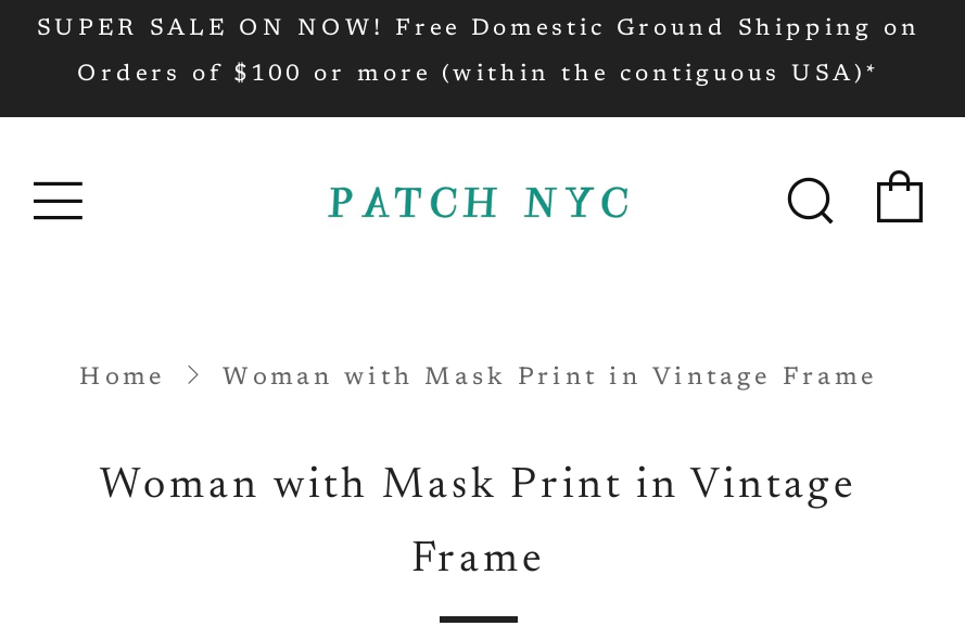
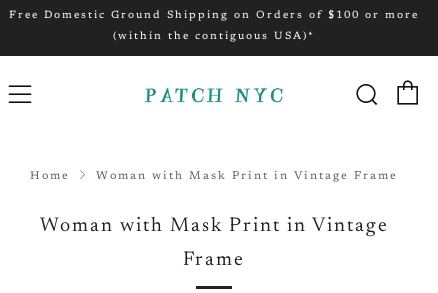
- SUPER SALE ON NOW! Free Domestic Ground Shipping on
+ Free Domestic Ground Shipping on Orders of $100 or more

- Orders of $100 or more (within the contiguous USA)*
+ (within the contiguous USA)*
